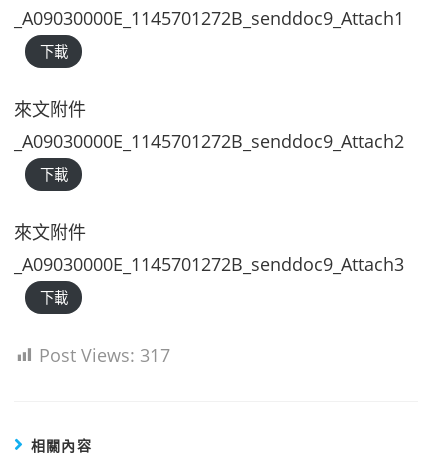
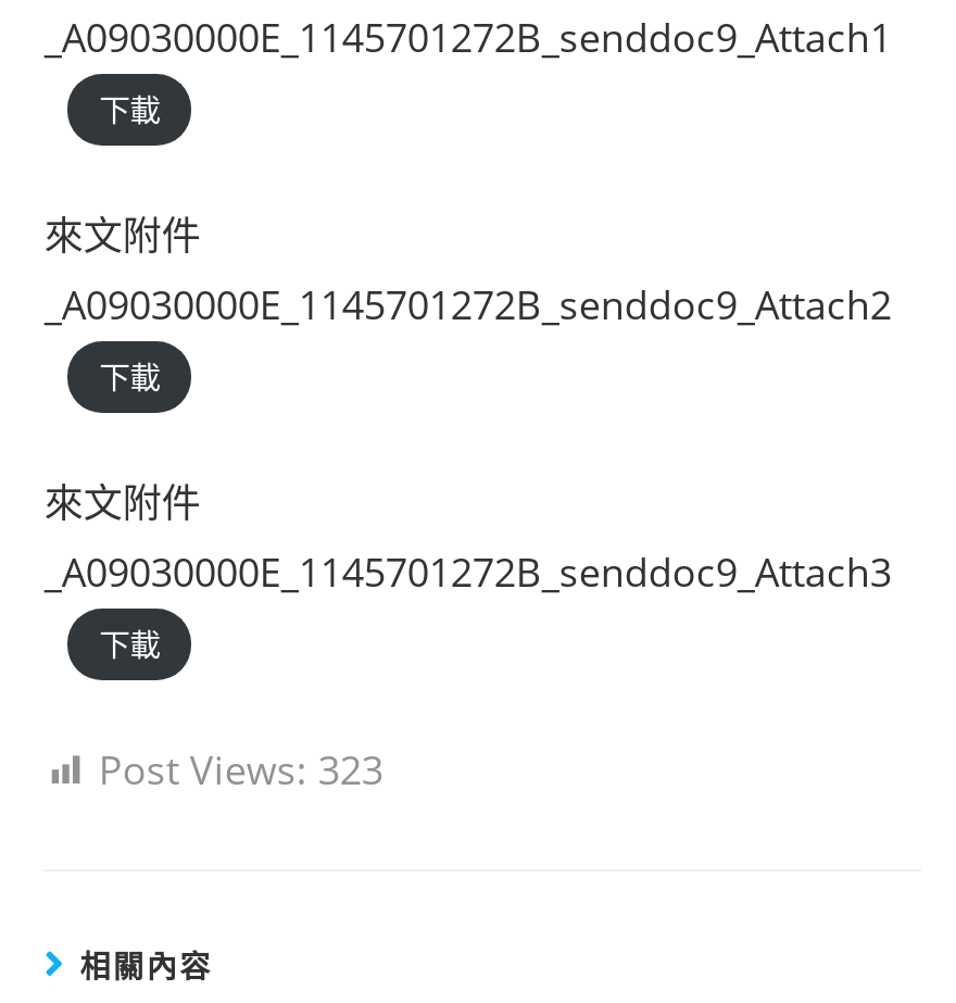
- Post Views: 317
+ Post Views: 323
